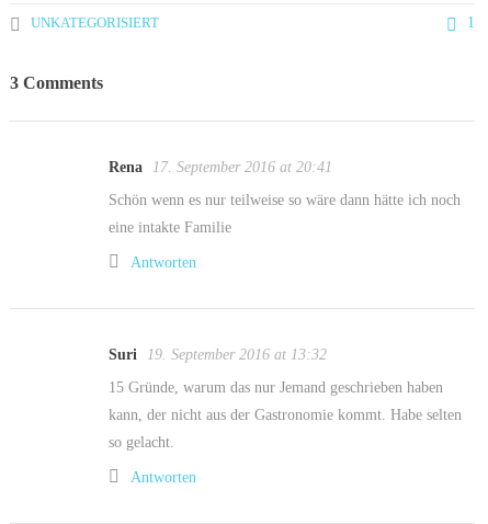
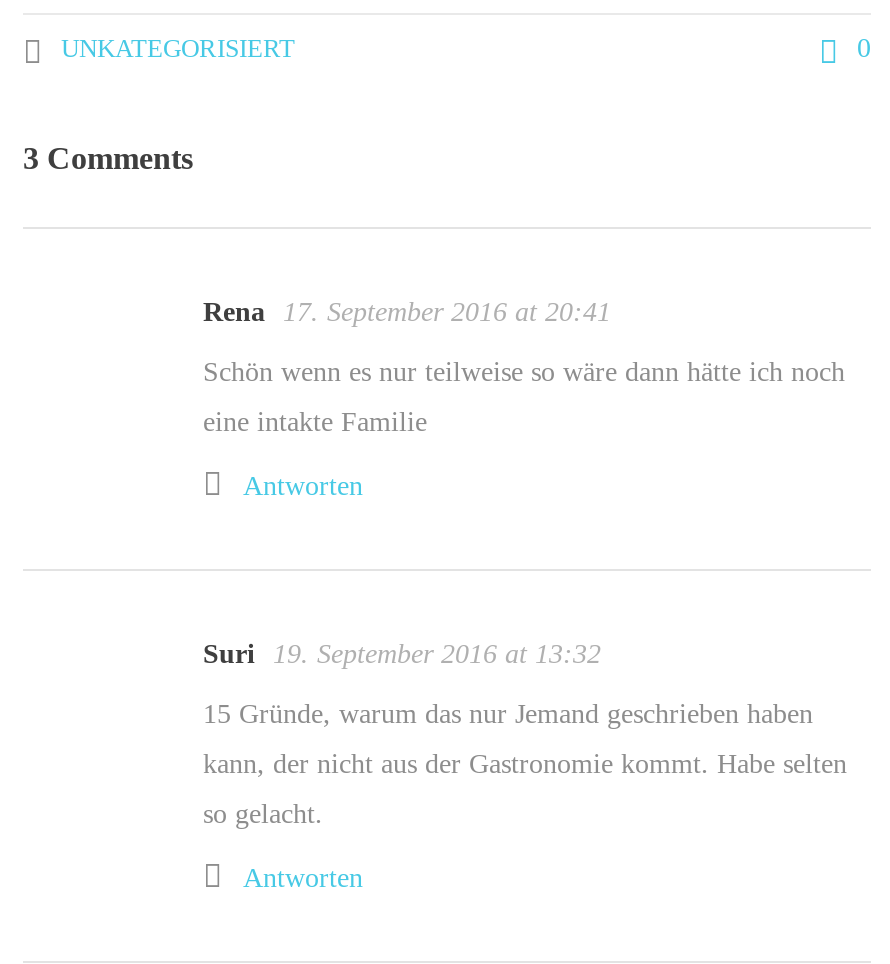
- 1
+ 0
